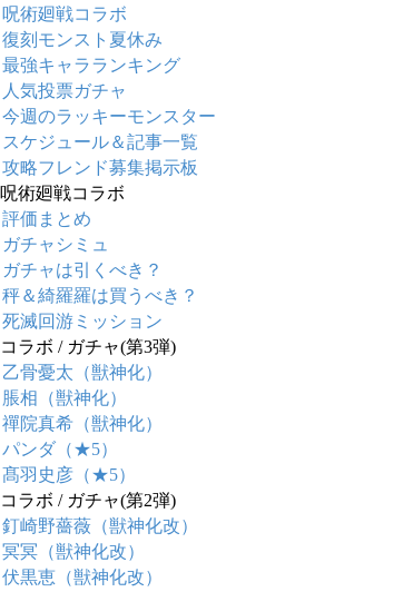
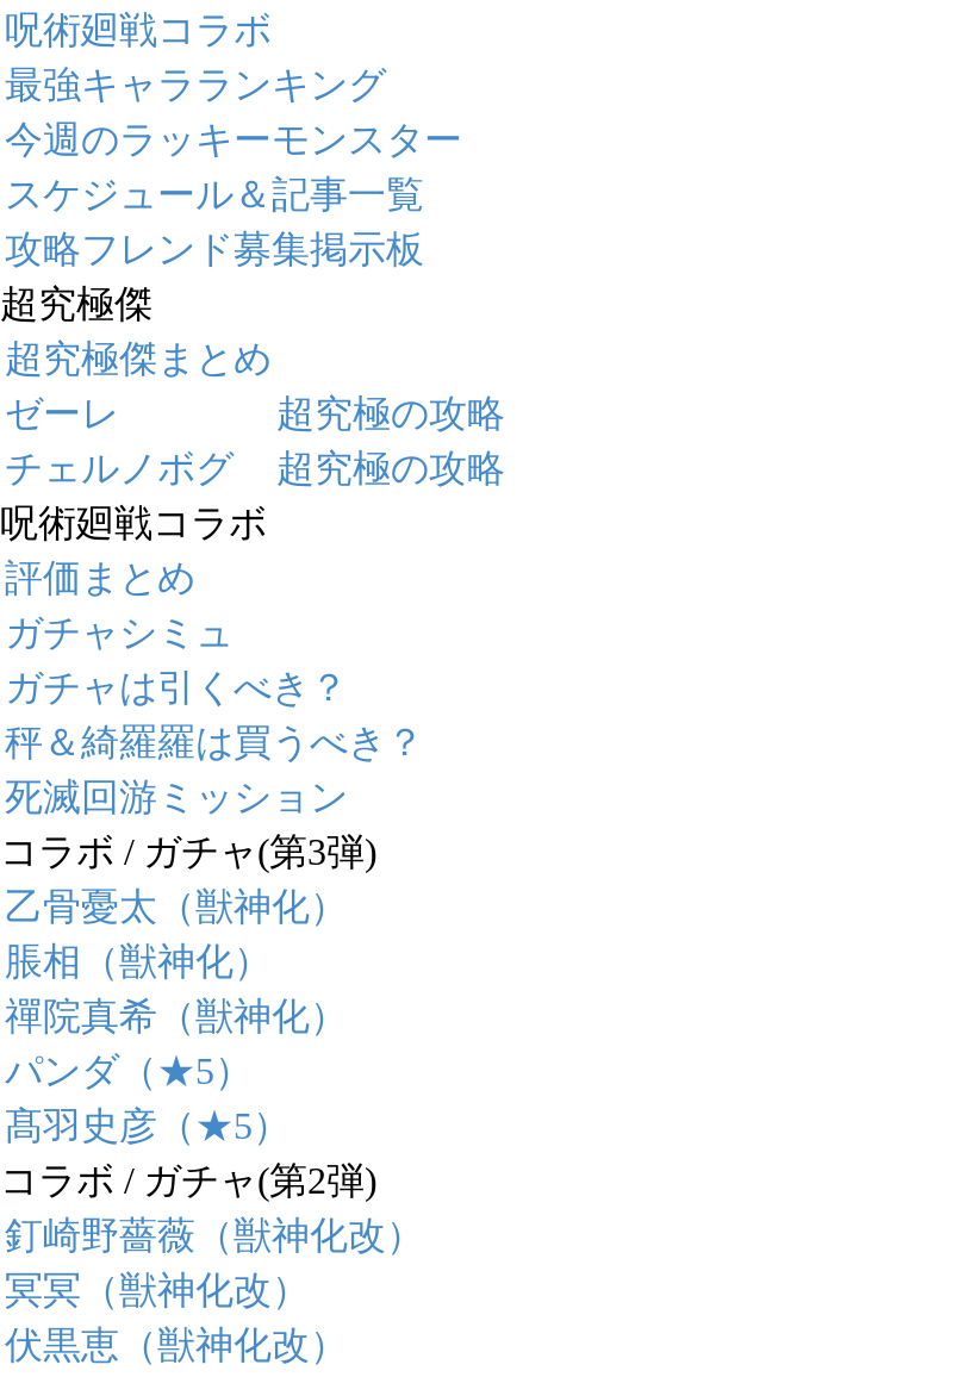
- 復刻モンスト夏休み

moved up: 最強キャラランキング

- 人気投票ガチャ

moved up: 今週のラッキーモンスター | スケジュール＆記事一覧 | 攻略フレンド募集掲示板

+ 超究極傑
+ 超究極傑まとめ
+ ゼーレ
+ 超究極の攻略
+ チェルノボグ
+ 超究極の攻略
